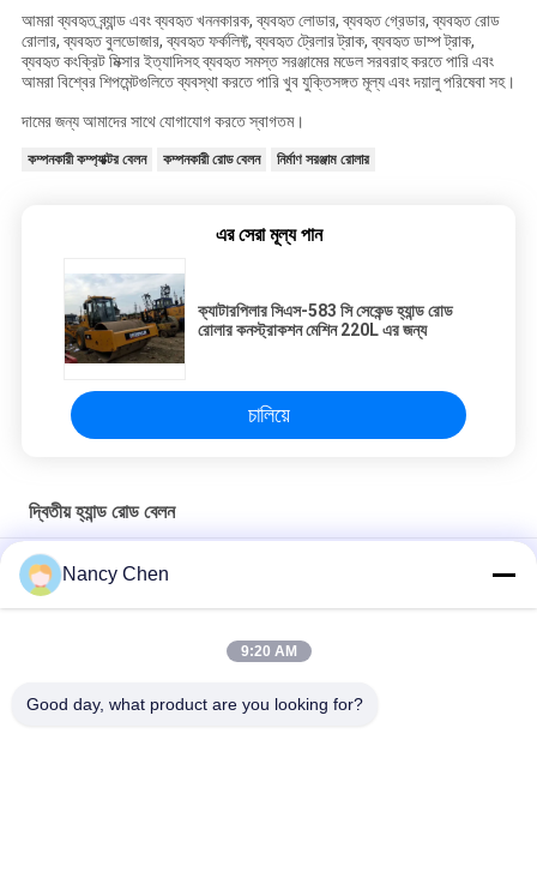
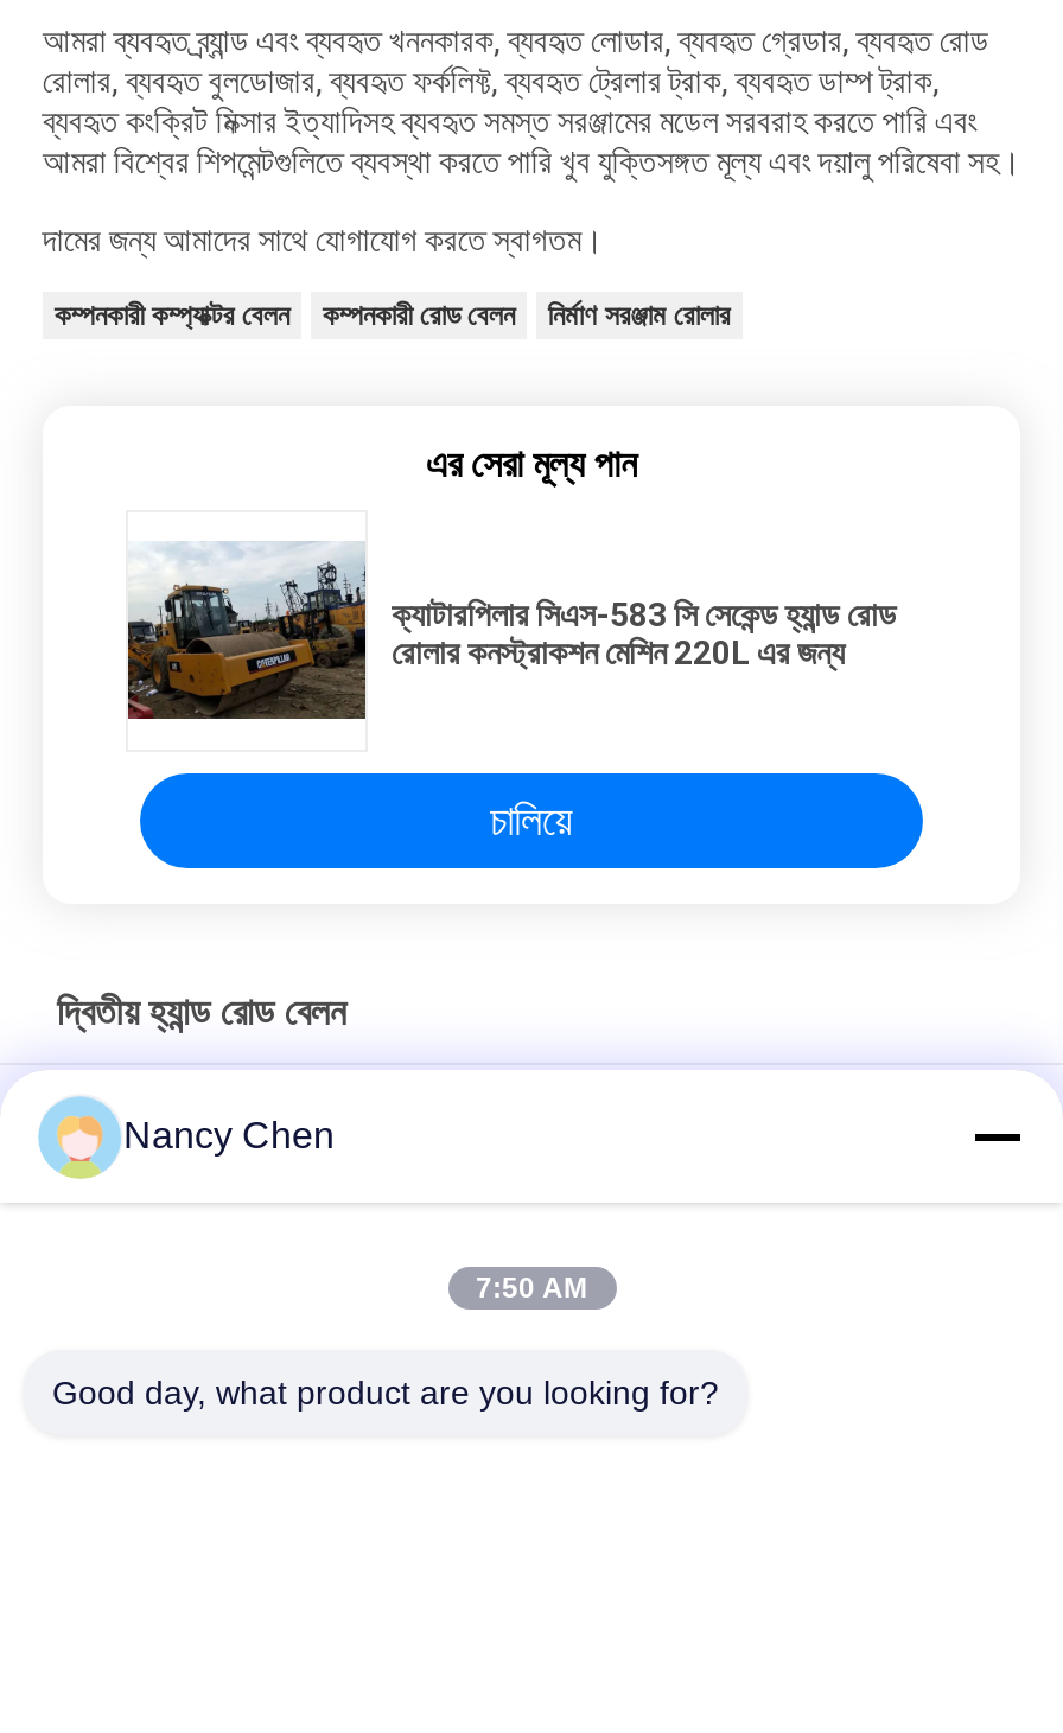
- 9:20 AM
+ 7:50 AM
